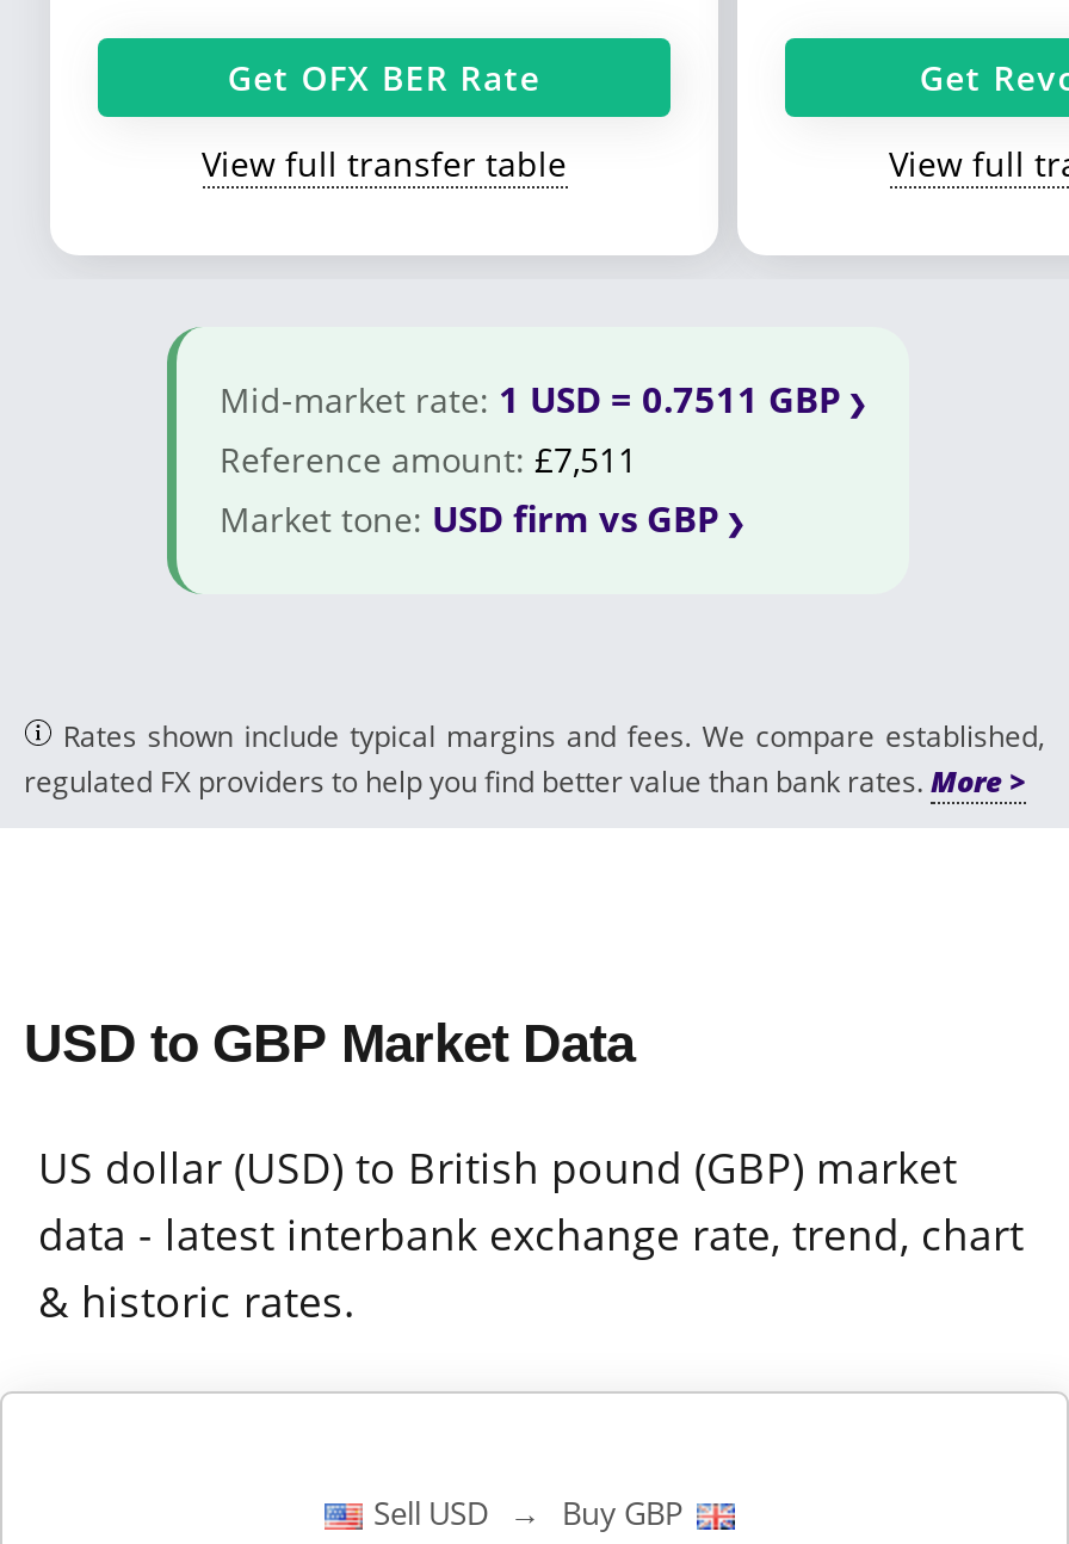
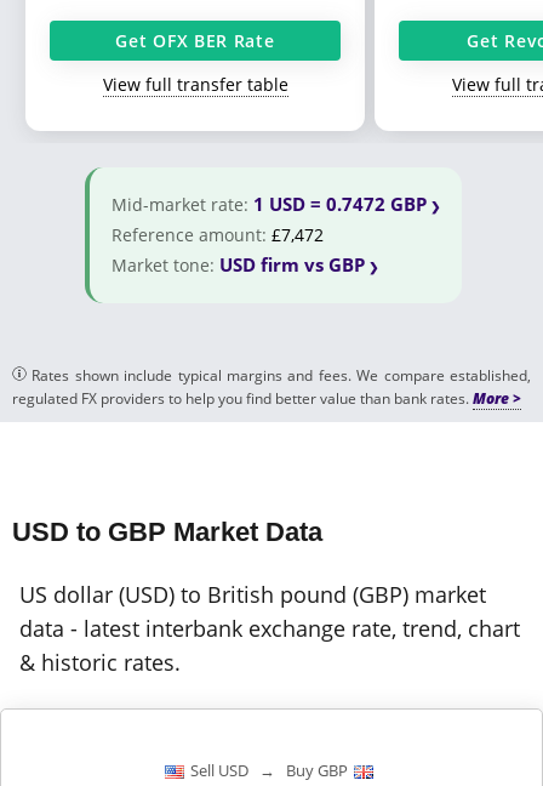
- Mid-market rate: 1 USD = 0.7511 GBP
+ Mid-market rate: 1 USD = 0.7472 GBP

- Reference amount: £7,511
+ Reference amount: £7,472
